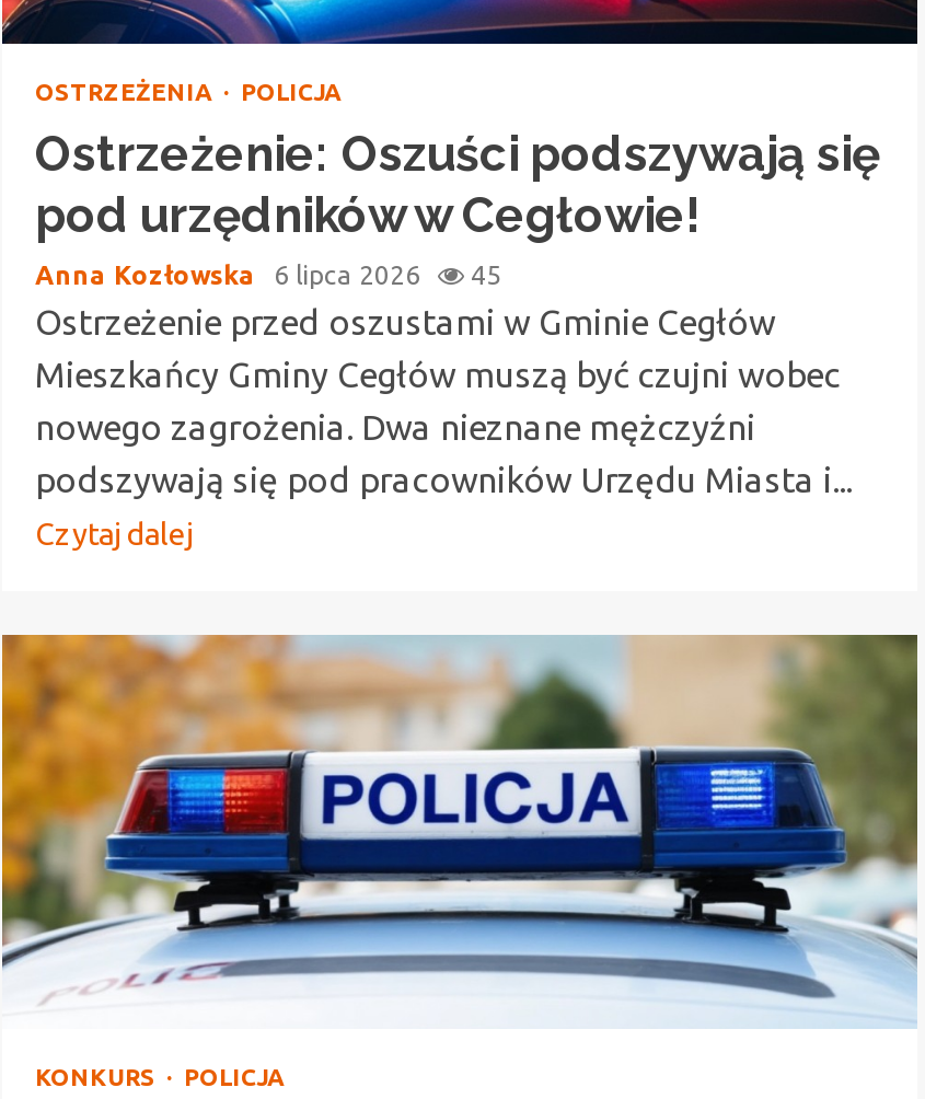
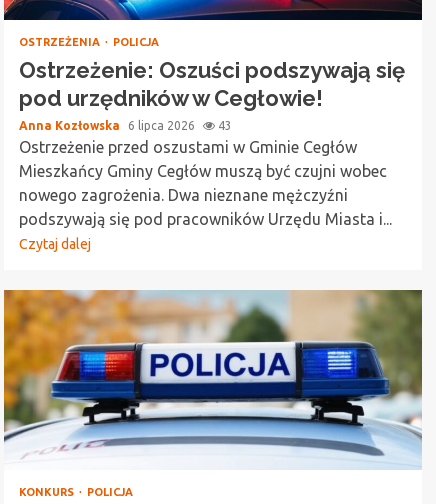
- Anna Kozłowska 6 lipca 2026 45
+ Anna Kozłowska 6 lipca 2026 43
